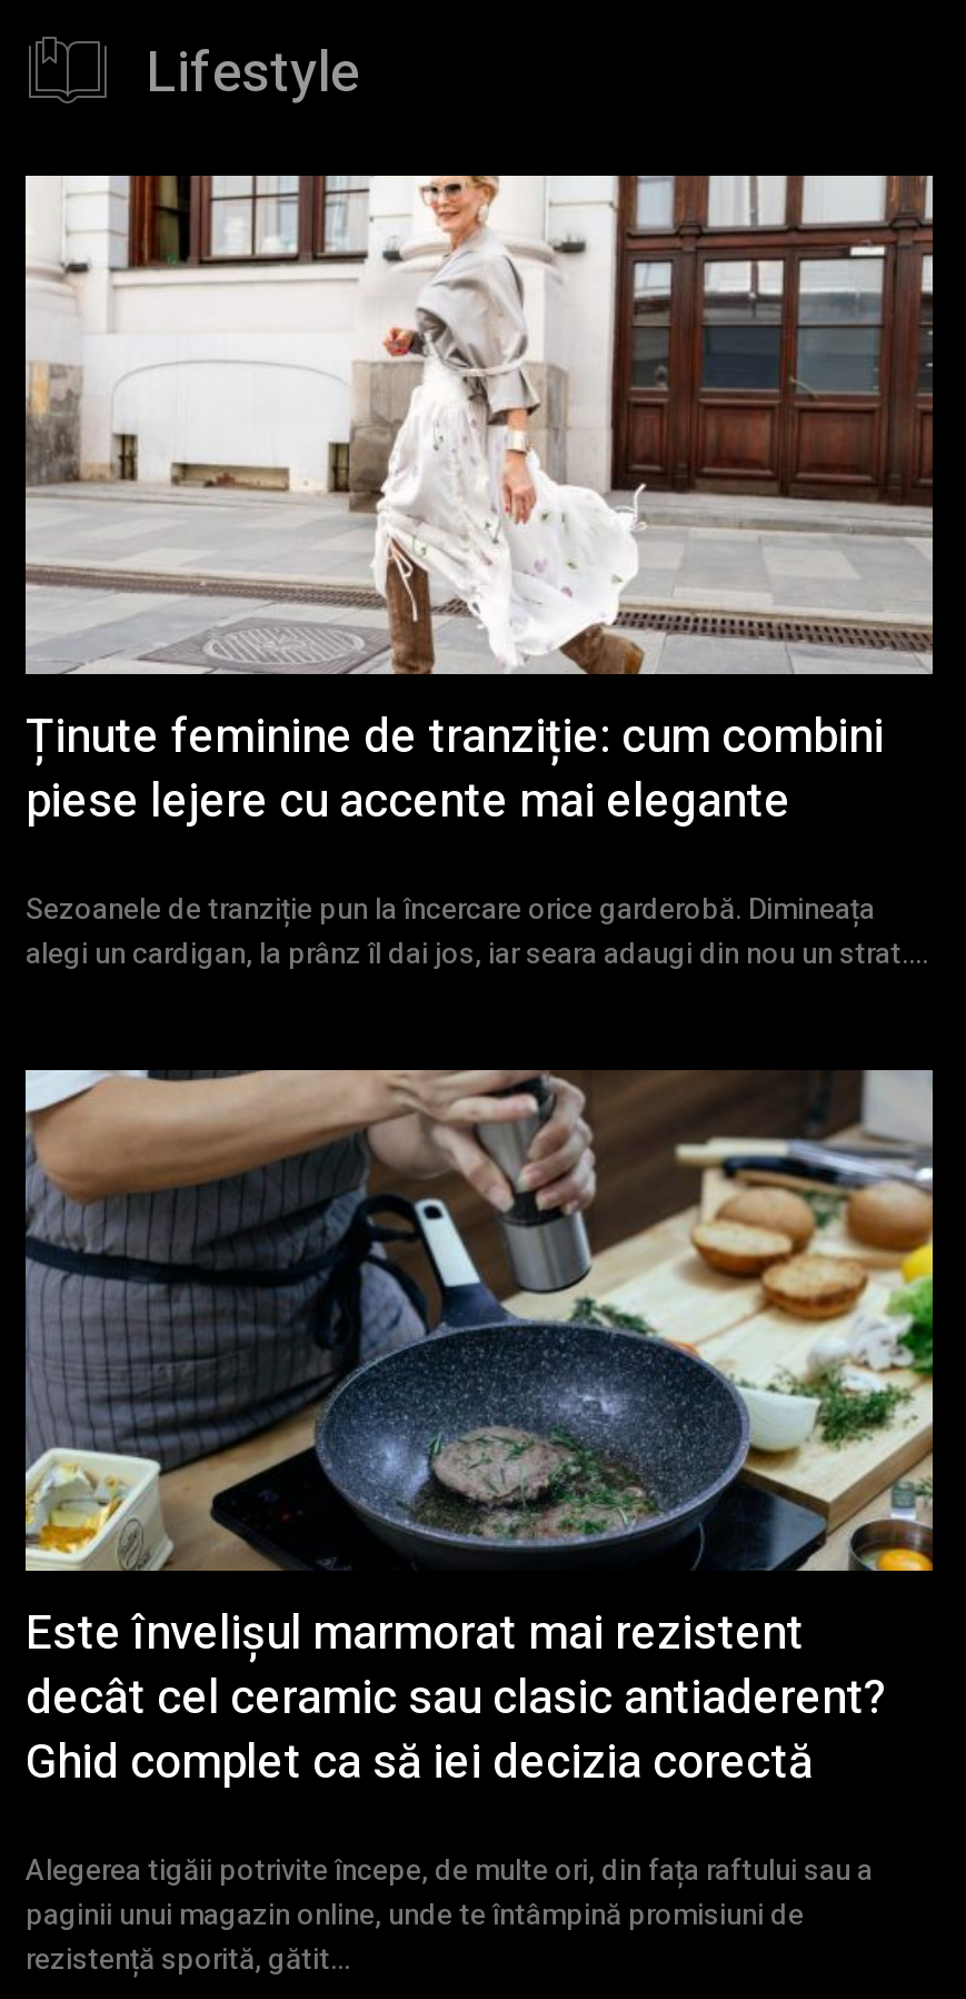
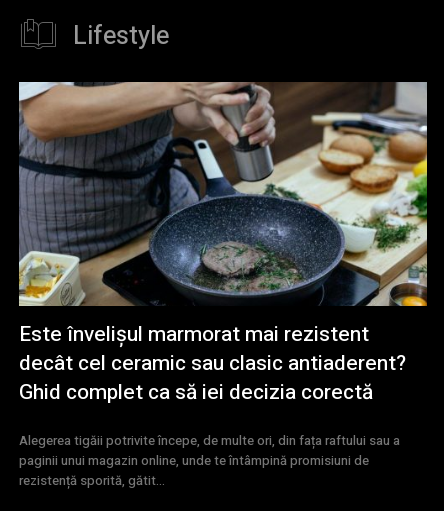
- [image]
- Ținute feminine de tranziție: cum combini
- piese lejere cu accente mai elegante
- Sezoanele de tranziție pun la încercare orice garderobă. Dimineața
- alegi un cardigan, la prânz îl dai jos, iar seara adaugi din nou un strat....
